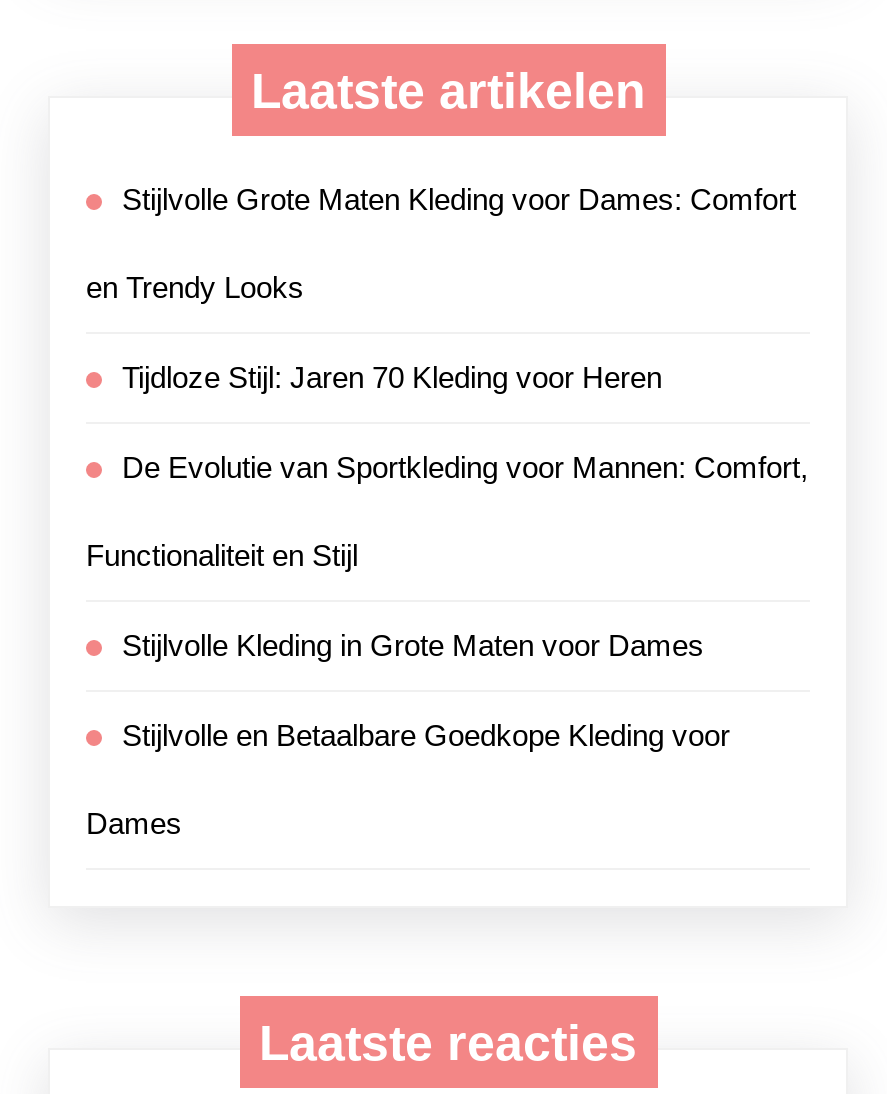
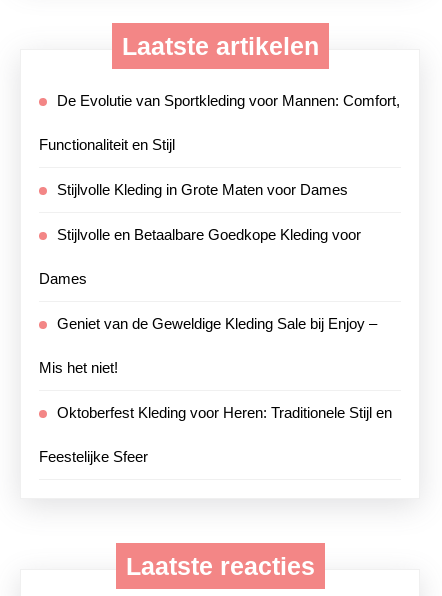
- Stijlvolle Grote Maten Kleding voor Dames: Comfort
- en Trendy Looks
- Tijdloze Stijl: Jaren 70 Kleding voor Heren

moved up: De Evolutie van Sportkleding voor Mannen: Comfort, | Functionaliteit en Stijl | Stijlvolle Kleding in Grote Maten voor Dames | Stijlvolle en Betaalbare Goedkope Kleding voor | Dames

+ Geniet van de Geweldige Kleding Sale bij Enjoy –
+ Mis het niet!
+ Oktoberfest Kleding voor Heren: Traditionele Stijl en
+ Feestelijke Sfeer
